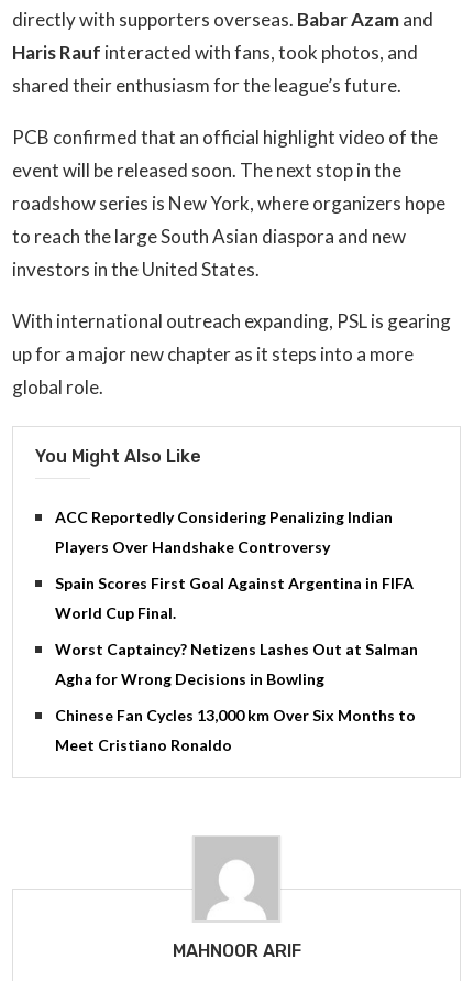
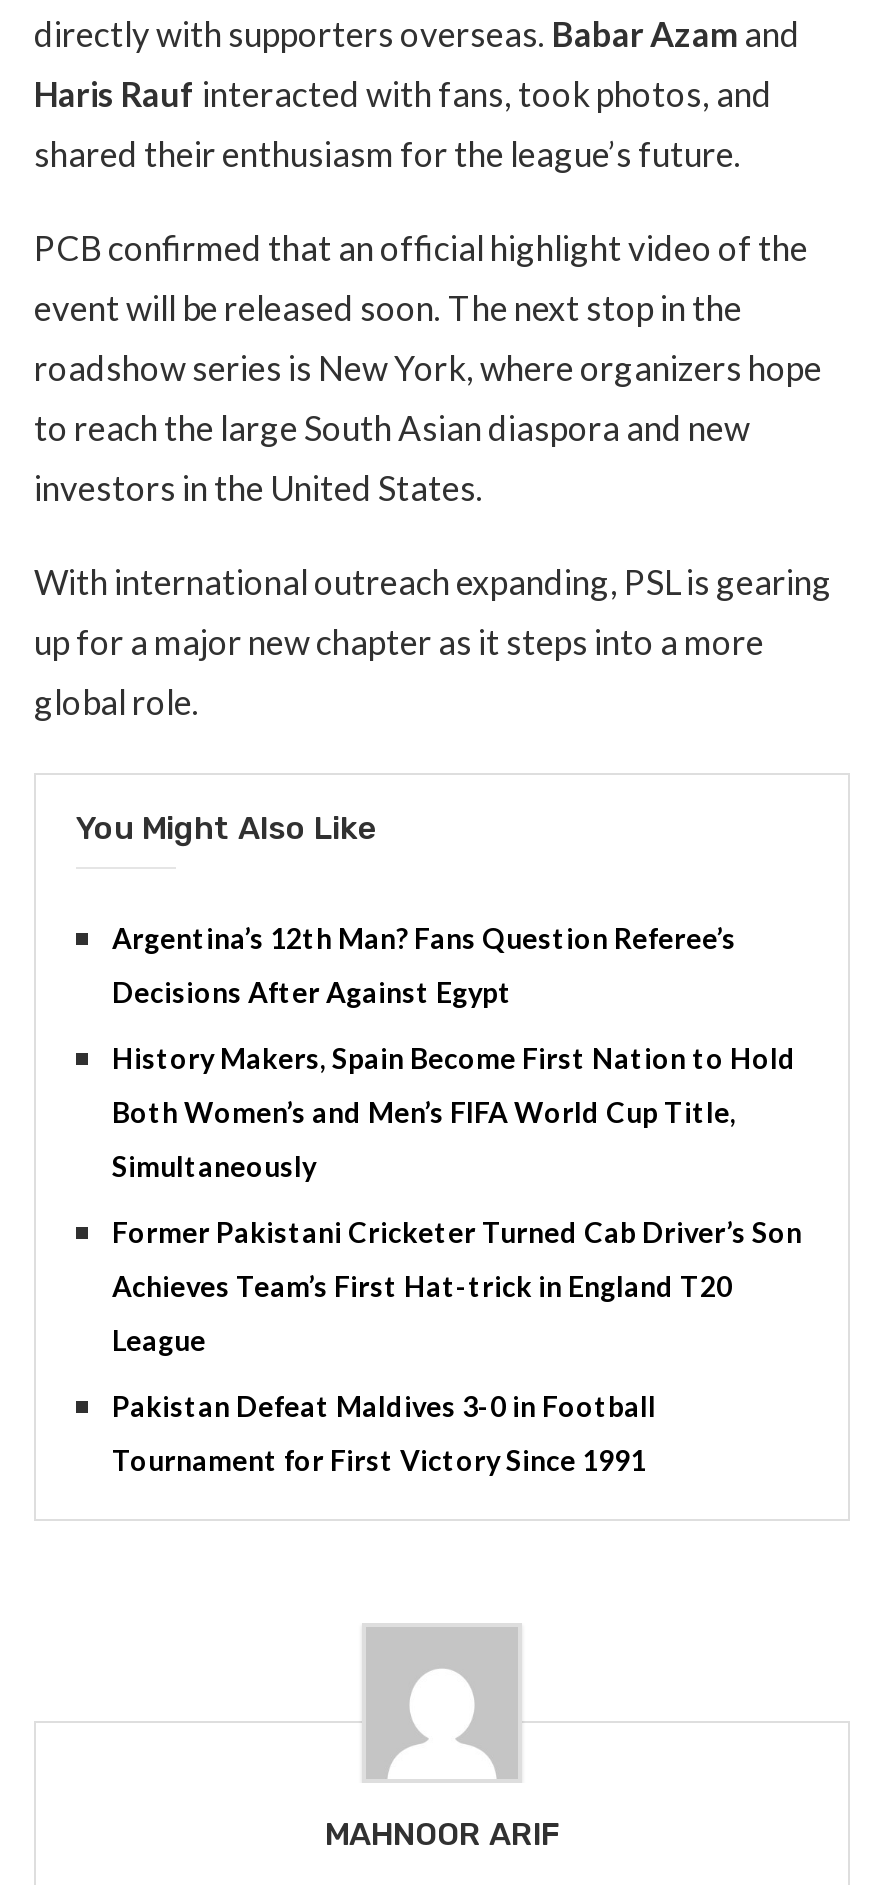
- ACC Reportedly Considering Penalizing Indian
- Players Over Handshake Controversy
- Spain Scores First Goal Against Argentina in FIFA
- World Cup Final.
- Worst Captaincy? Netizens Lashes Out at Salman
- Agha for Wrong Decisions in Bowling
- Chinese Fan Cycles 13,000 km Over Six Months to
- Meet Cristiano Ronaldo
+ Argentina’s 12th Man? Fans Question Referee’s
+ Decisions After Against Egypt
+ History Makers, Spain Become First Nation to Hold
+ Both Women’s and Men’s FIFA World Cup Title,
+ Simultaneously
+ Former Pakistani Cricketer Turned Cab Driver’s Son
+ Achieves Team’s First Hat-trick in England T20
+ League
+ Pakistan Defeat Maldives 3-0 in Football
+ Tournament for First Victory Since 1991
